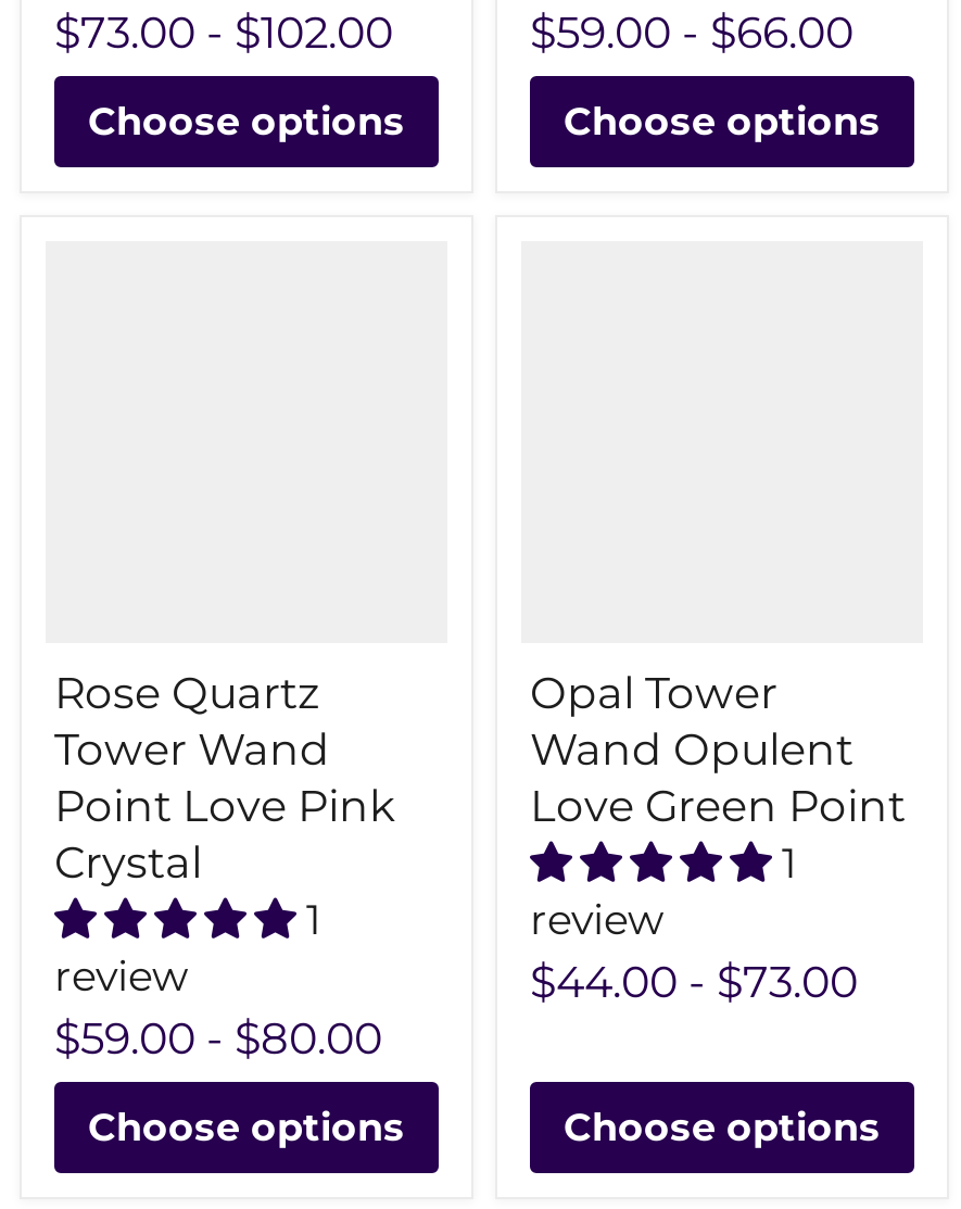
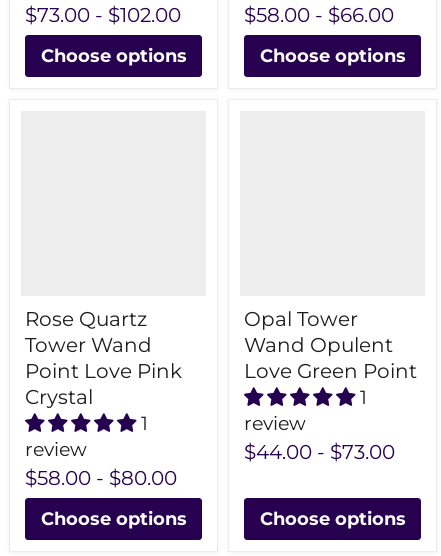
- $59.00 - $66.00
+ $58.00 - $66.00

- $59.00 - $80.00
+ $58.00 - $80.00
